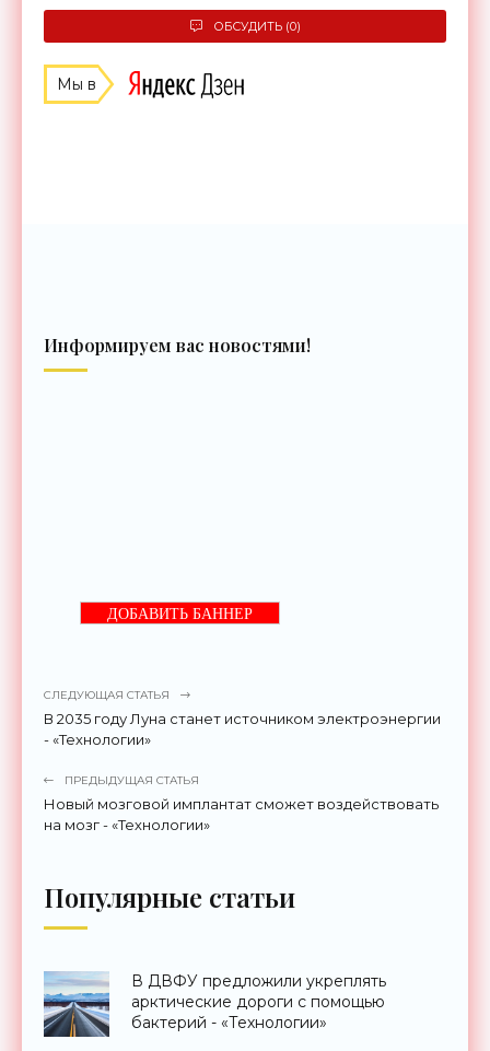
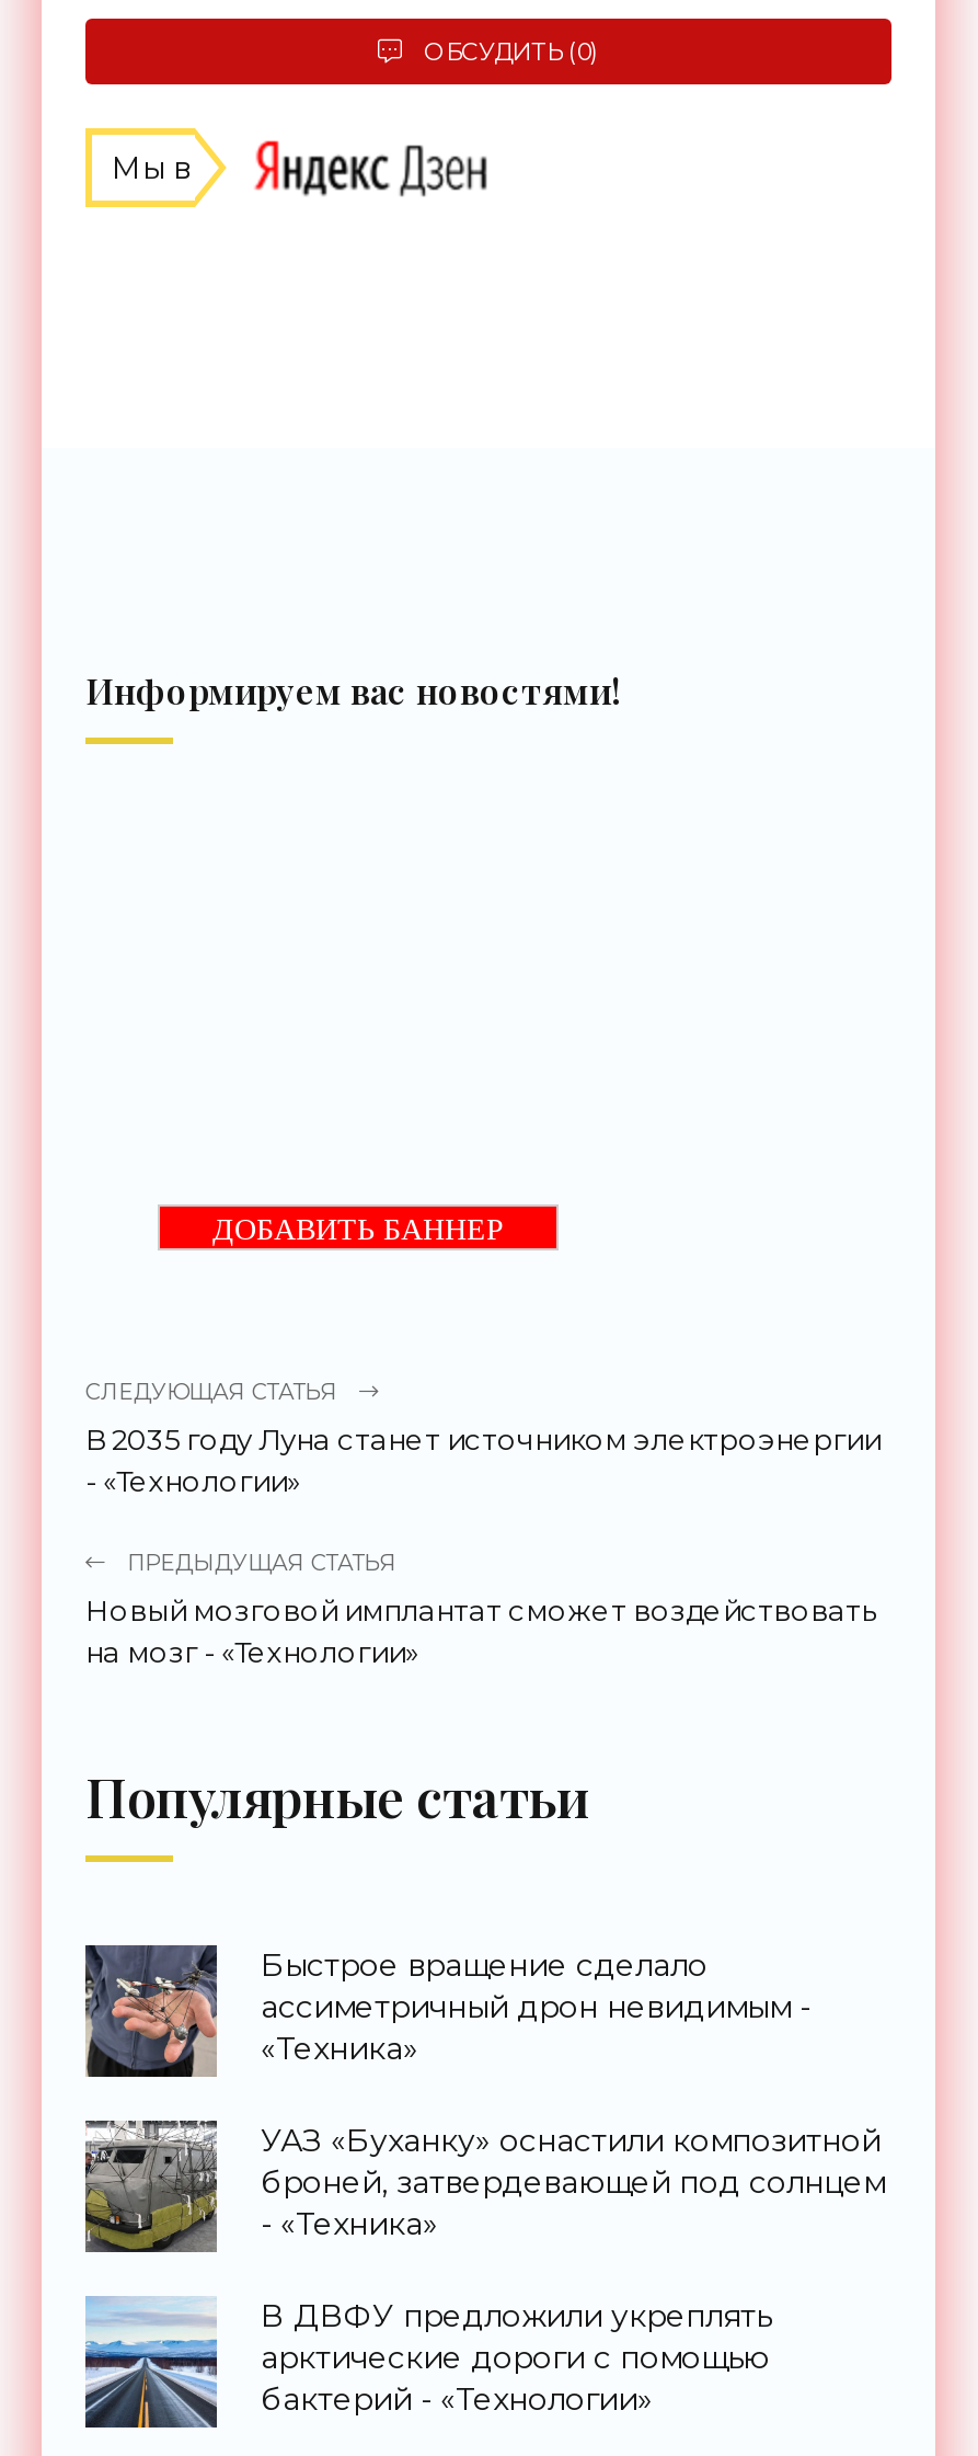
+ [image]
+ Быстрое вращение сделало
+ ассиметричный дрон невидимым -
+ «Техника»
+ УАЗ «Буханку» оснастили композитной
+ броней, затвердевающей под солнцем
+ - «Техника»

+ [image]
